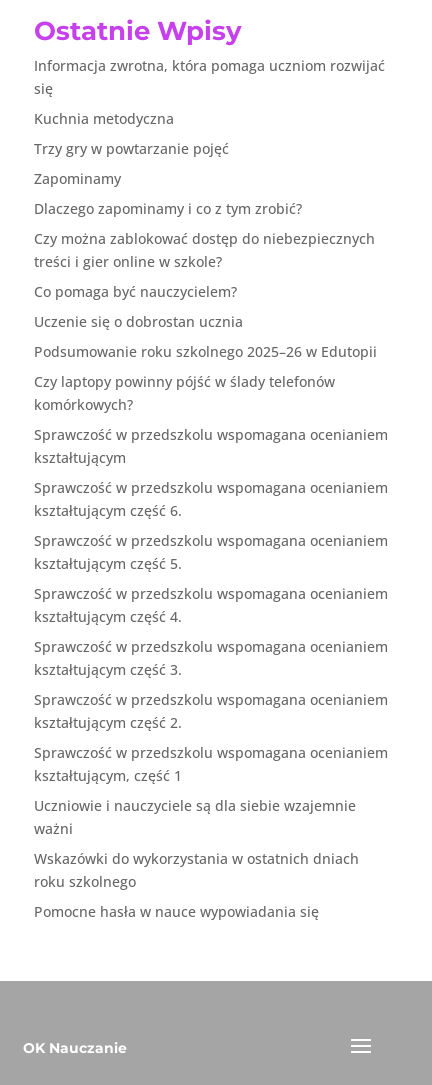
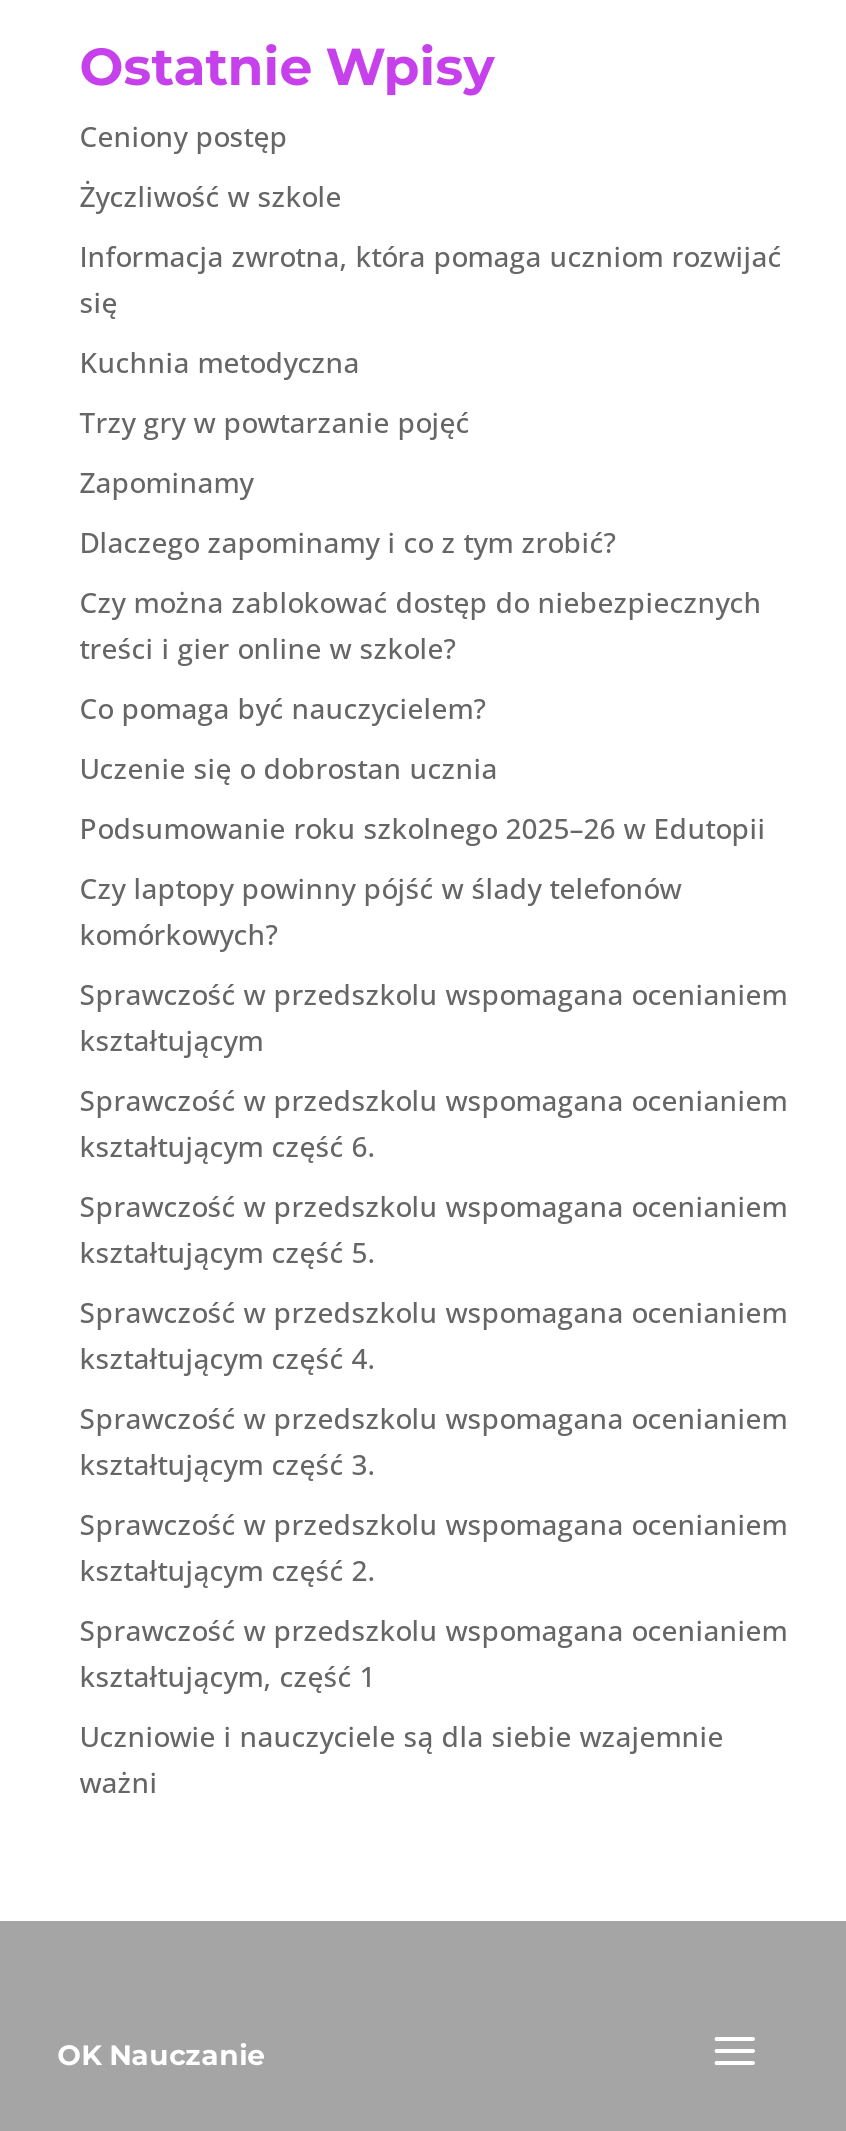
+ Ceniony postęp
+ Życzliwość w szkole

moved down: Informacja zwrotna, która pomaga uczniom rozwijać | się | Kuchnia metodyczna | ... | Uczniowie i nauczyciele są dla siebie wzajemnie | ważni

- Wskazówki do wykorzystania w ostatnich dniach
- roku szkolnego
- Pomocne hasła w nauce wypowiadania się
